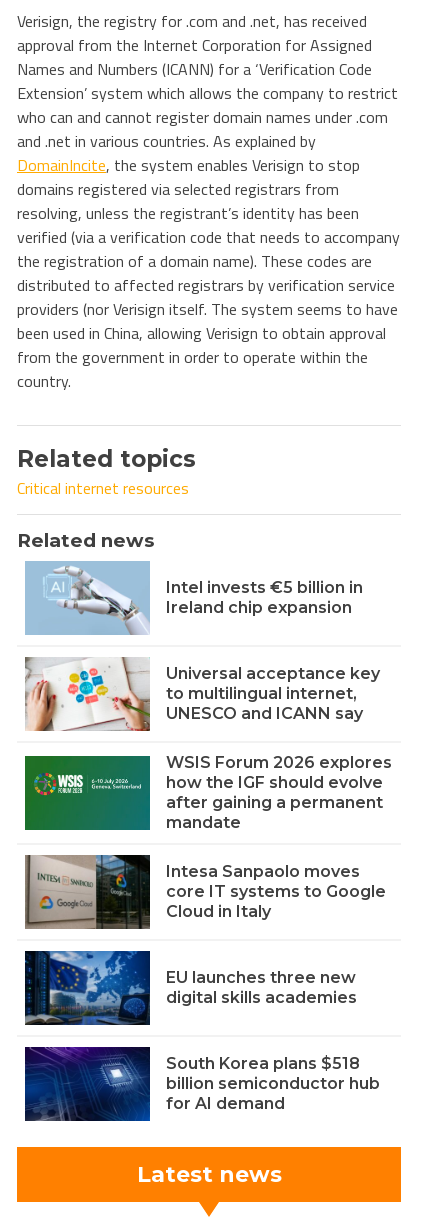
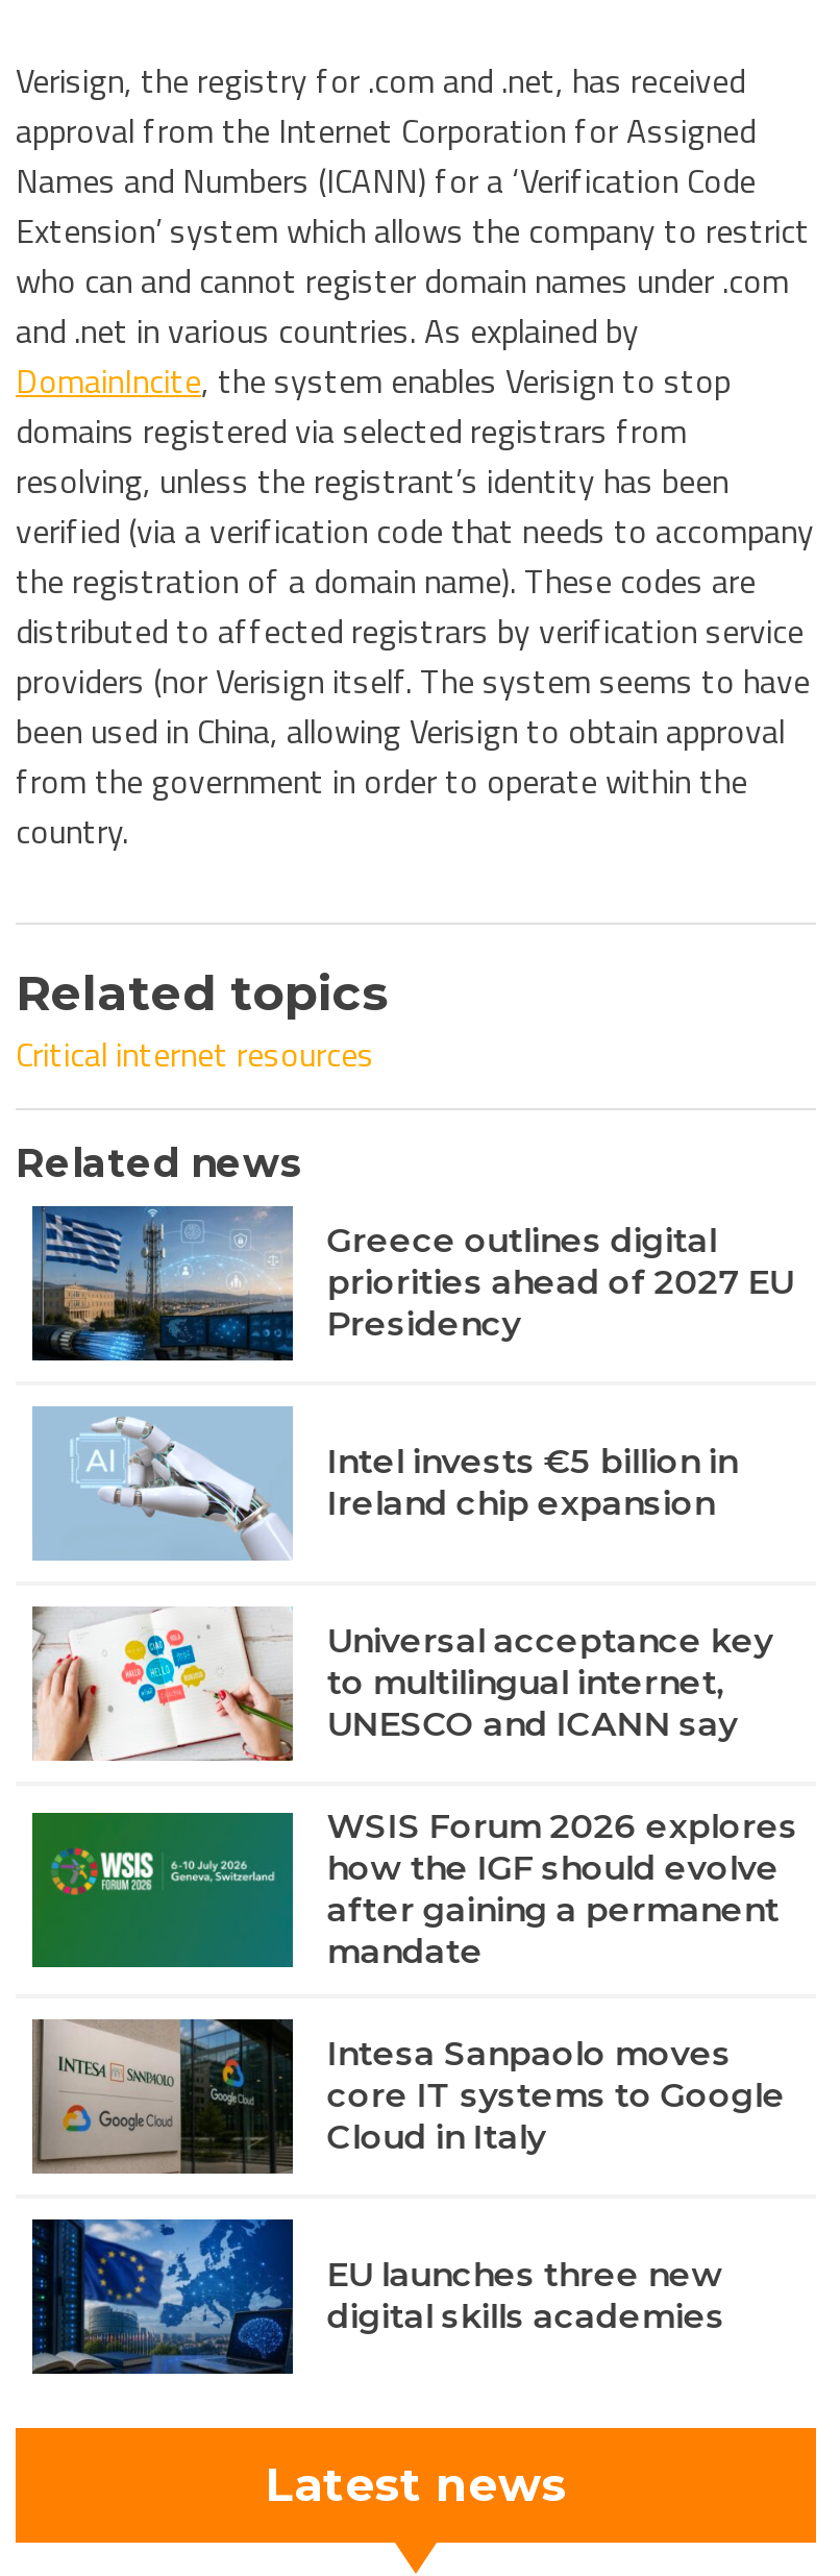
+ [image]
+ Greece outlines digital
+ priorities ahead of 2027 EU
+ Presidency

moved down: [image] | Intel invests €5 billion in | Ireland chip expansion | ... | EU launches three new | digital skills academies

- [image]
- South Korea plans $518
- billion semiconductor hub
- for AI demand
